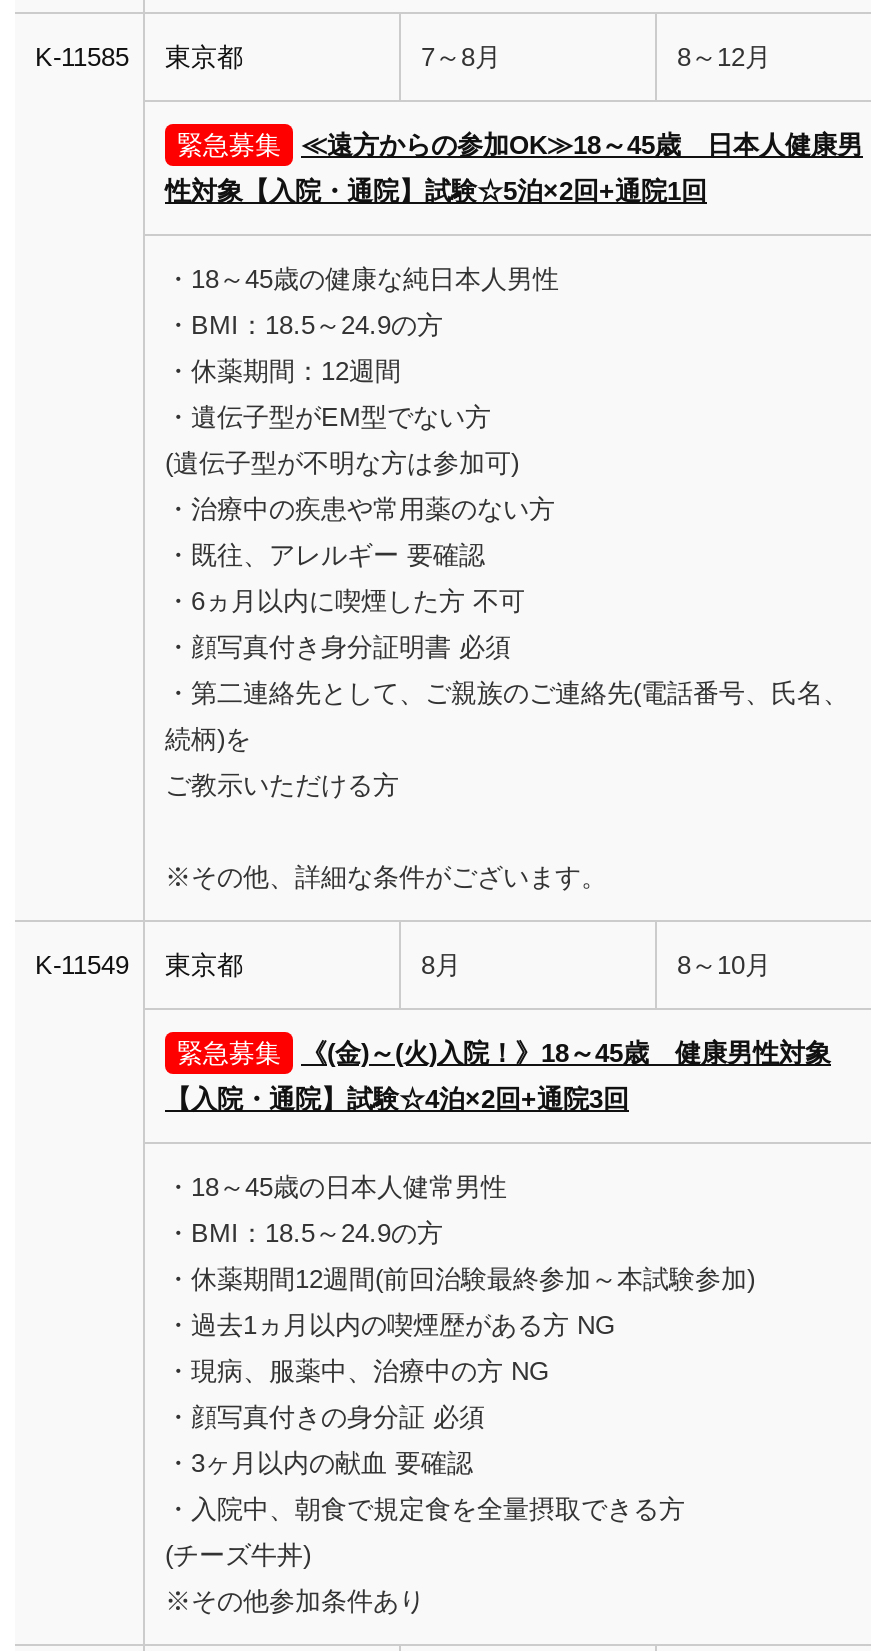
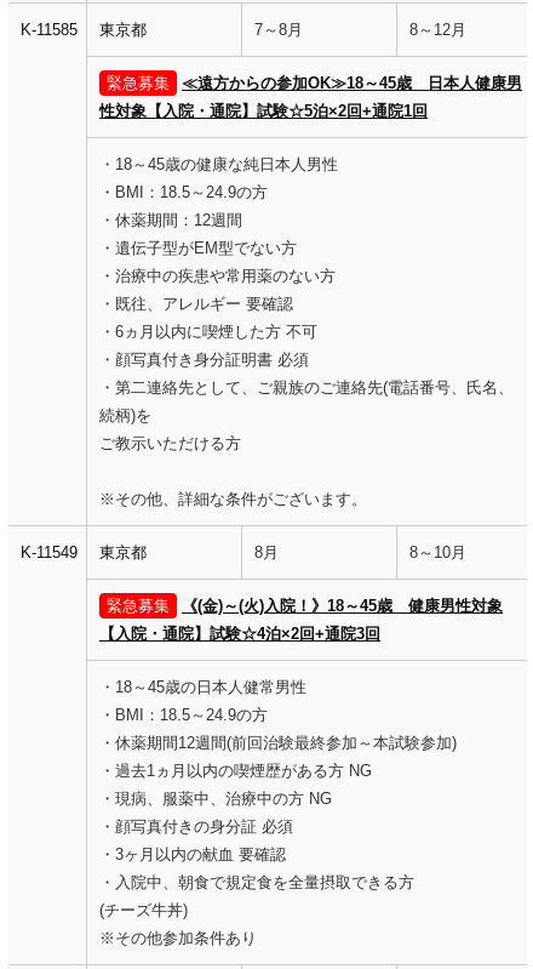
- (遺伝子型が不明な方は参加可)
